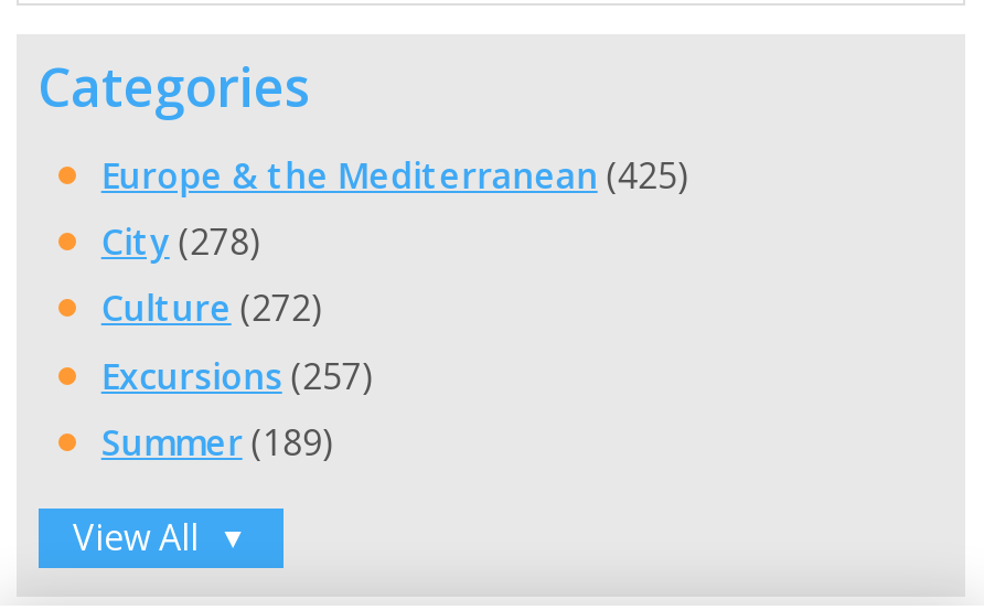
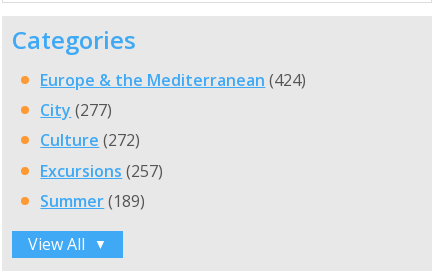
- Europe & the Mediterranean (425)
+ Europe & the Mediterranean (424)

- City (278)
+ City (277)
